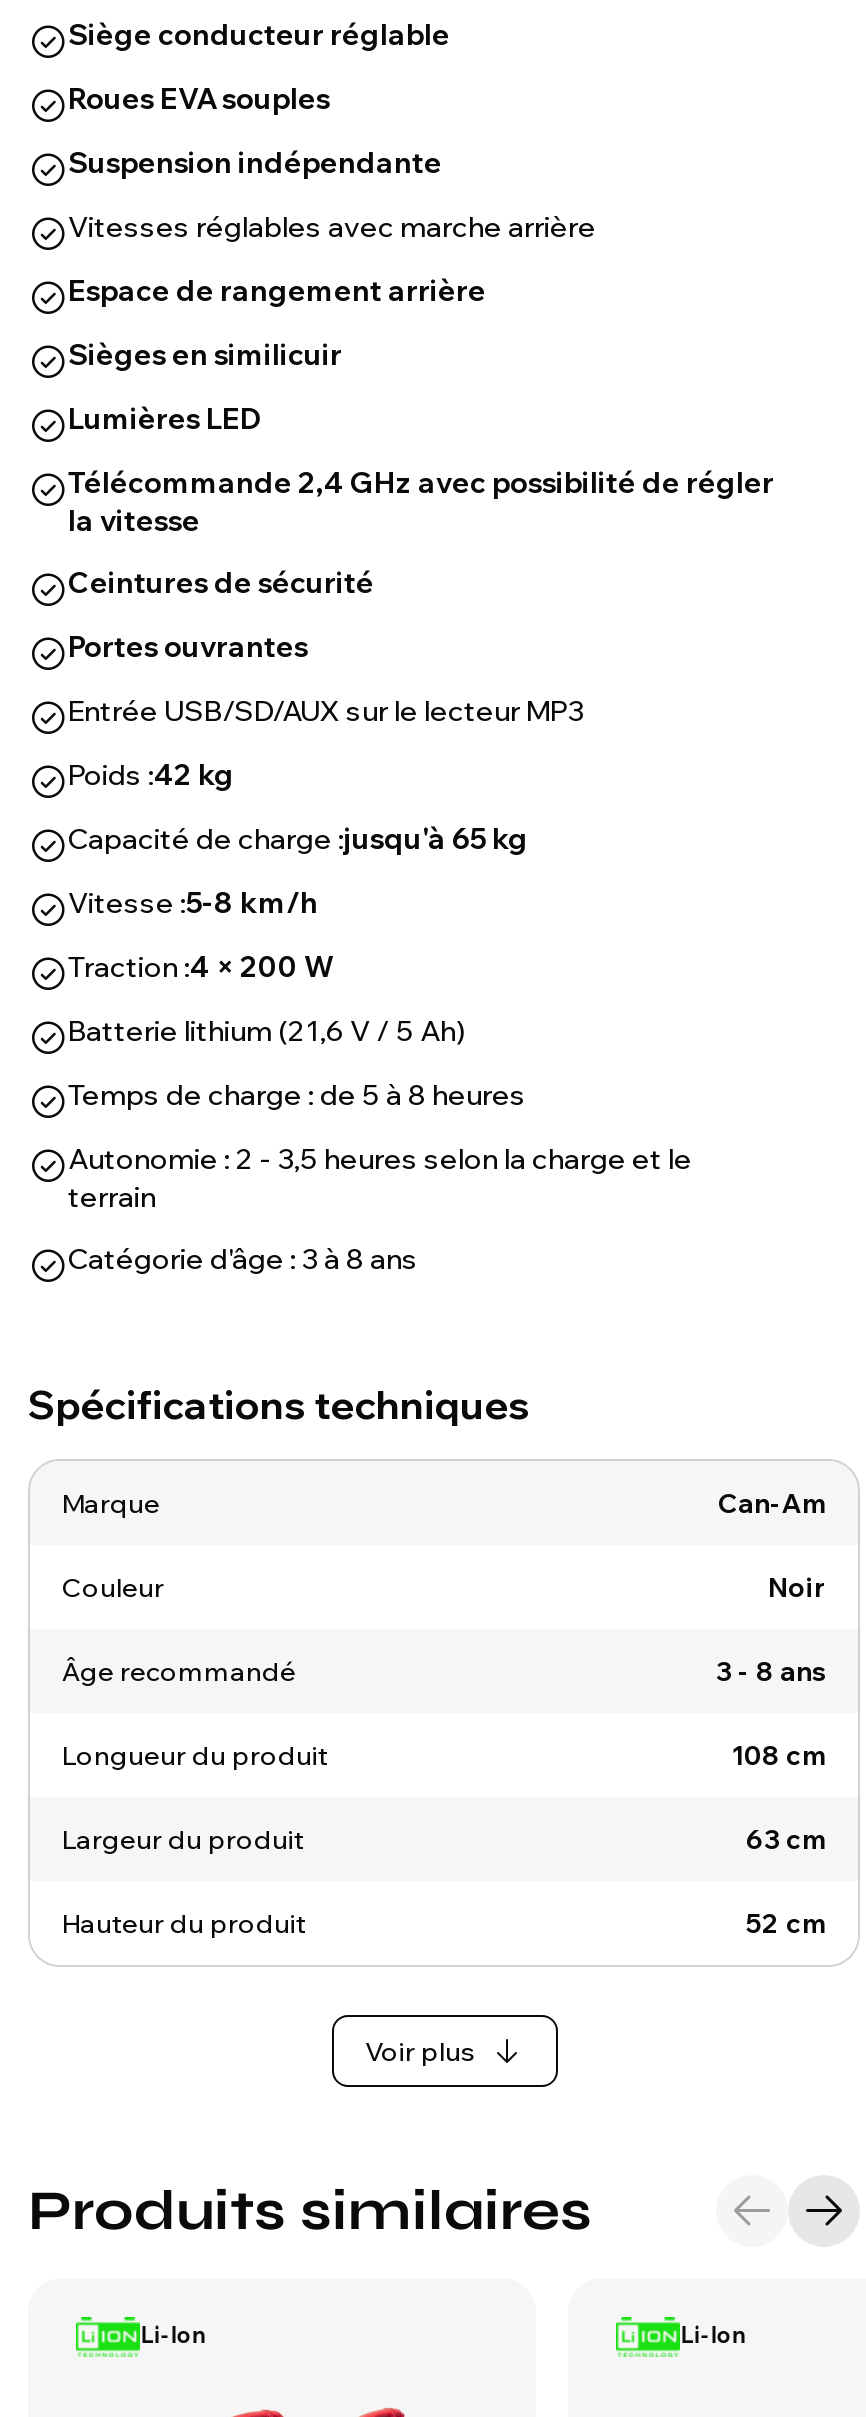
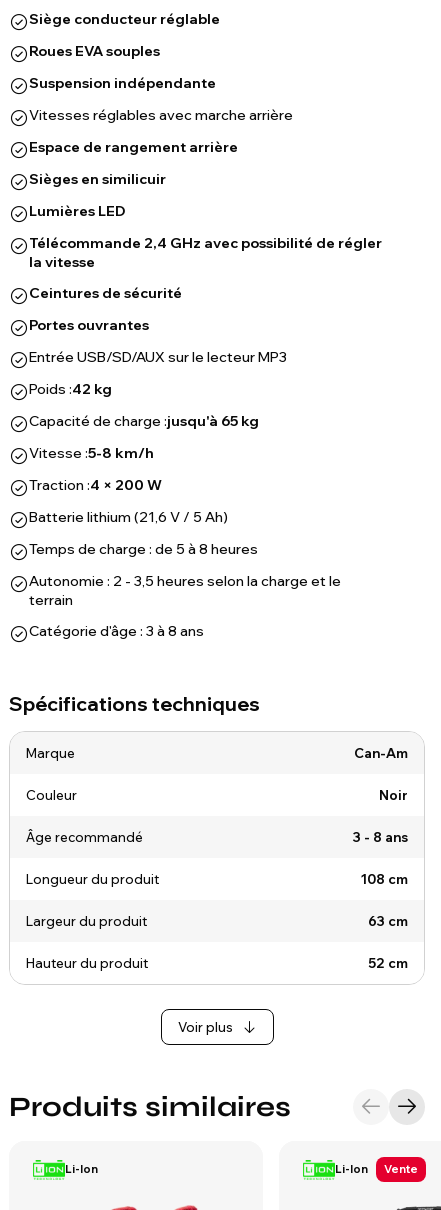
+ Vente
